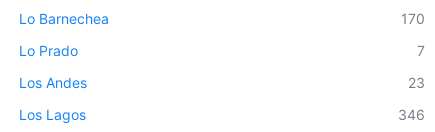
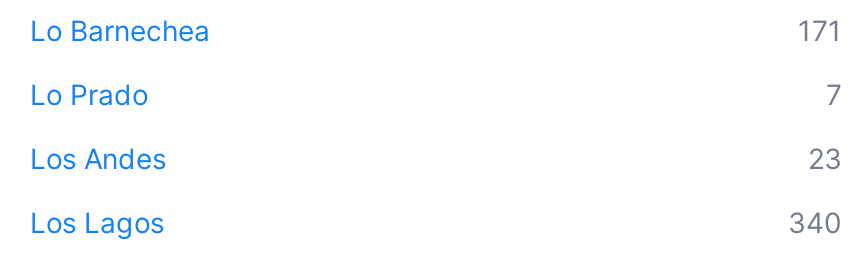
- 170
+ 171

- 346
+ 340
